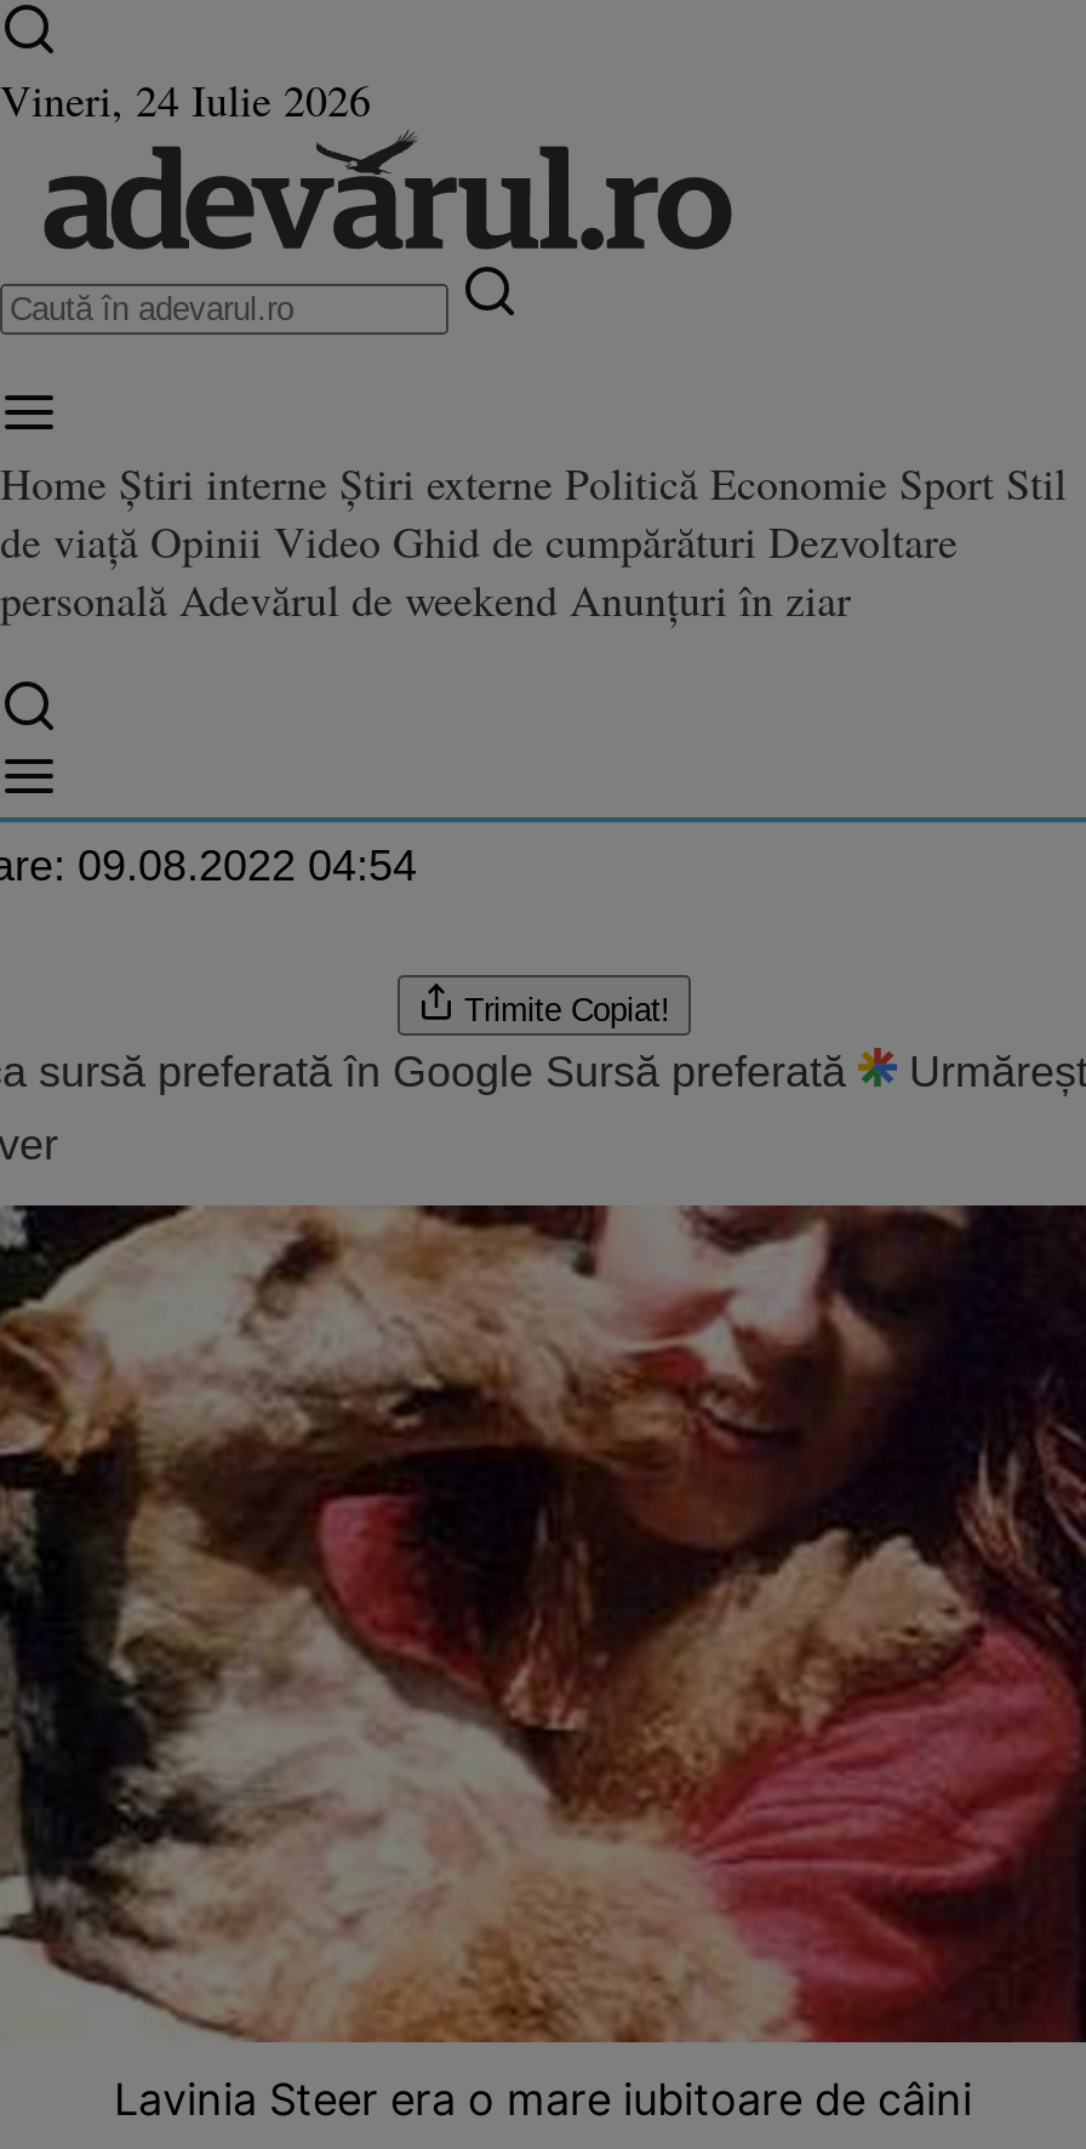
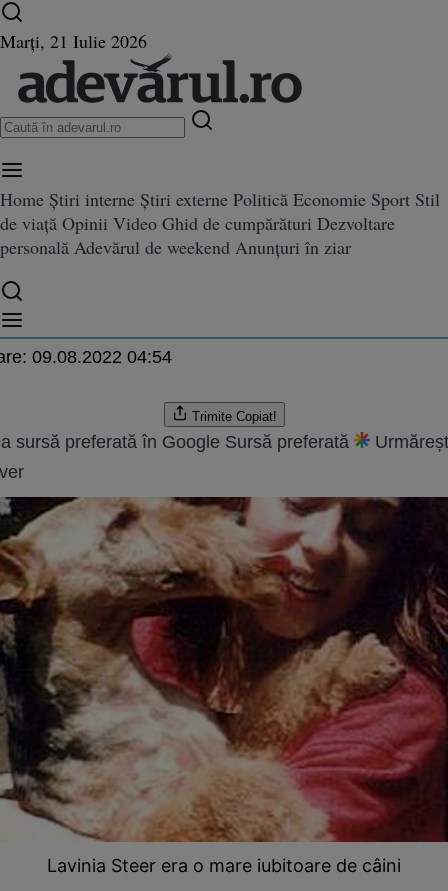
- Vineri, 24 Iulie 2026
+ Marți, 21 Iulie 2026
